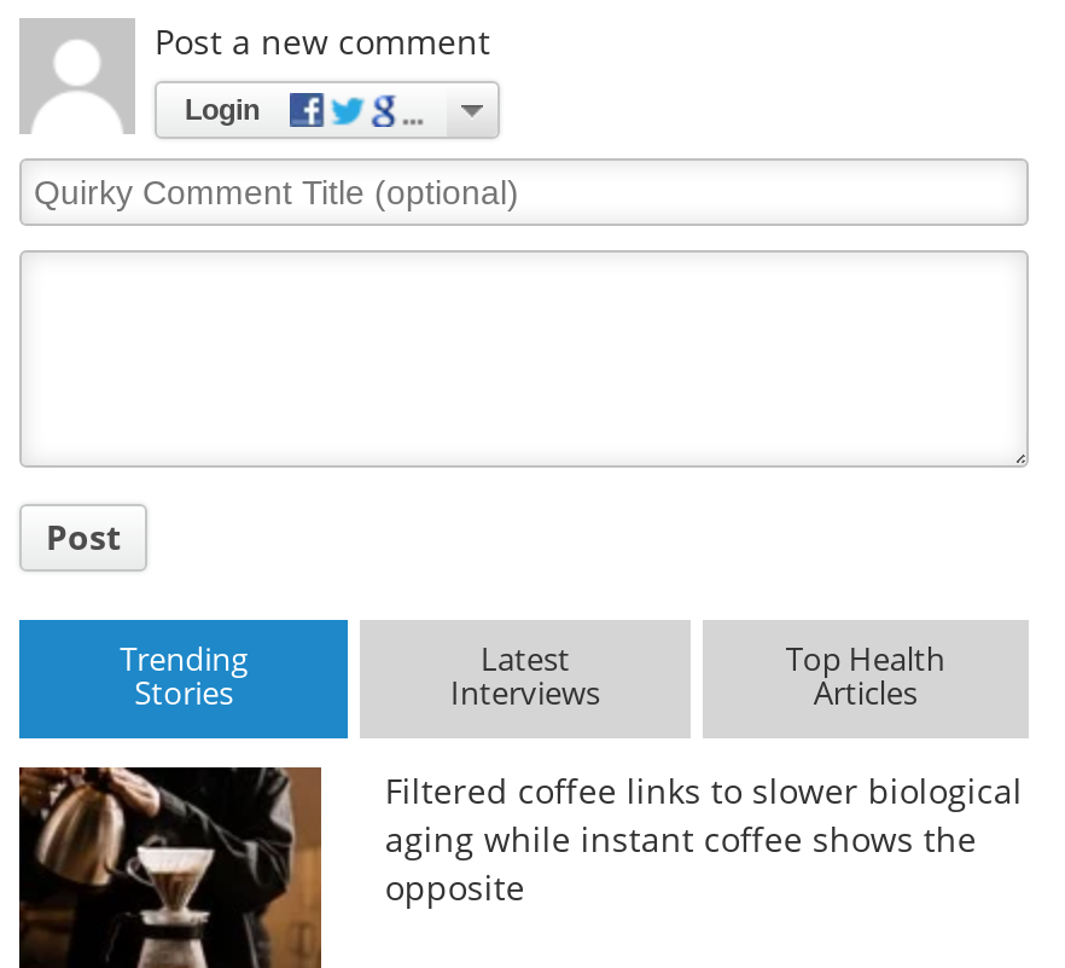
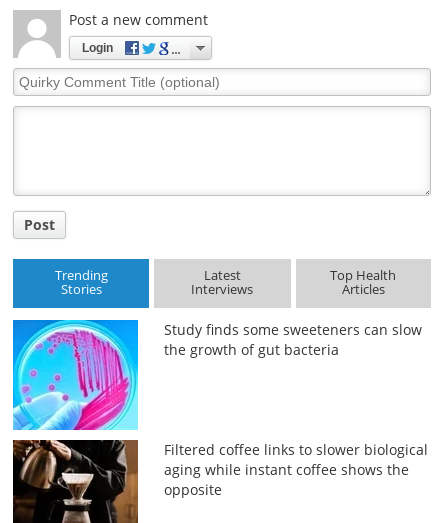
+ [image]
+ Study finds some sweeteners can slow
+ the growth of gut bacteria
